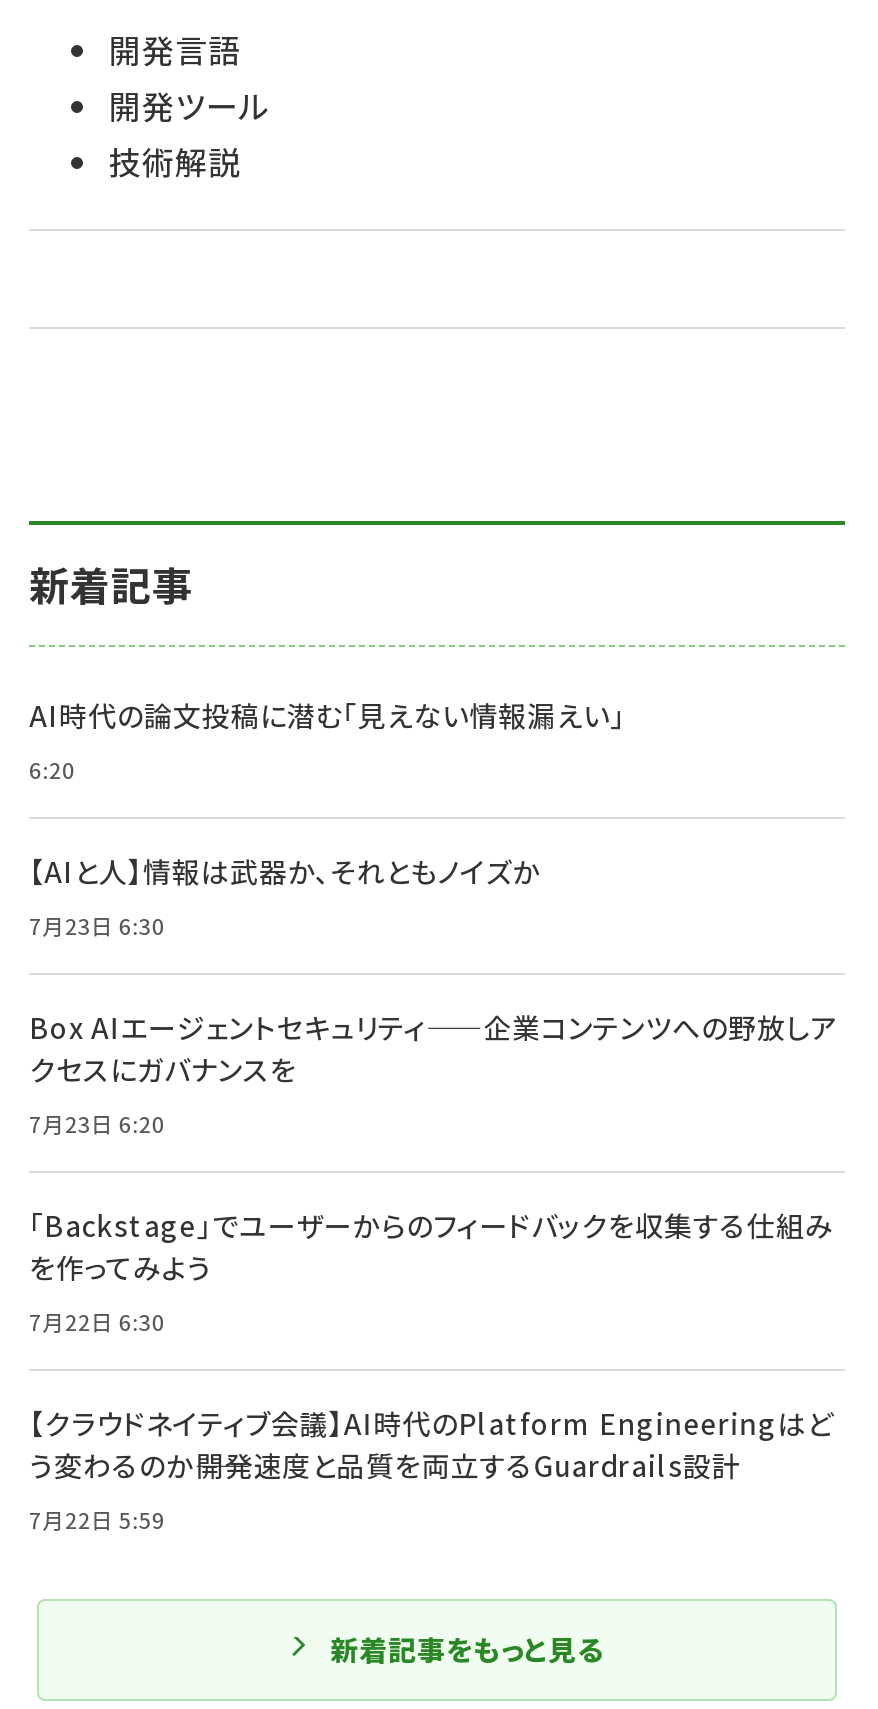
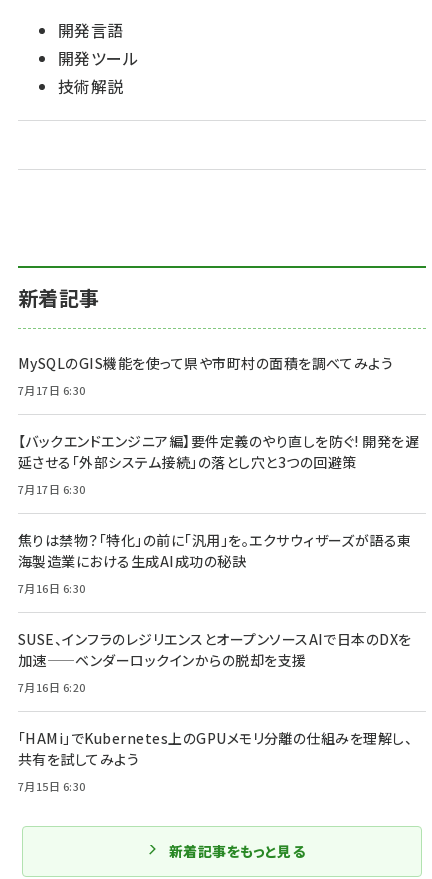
- AI時代の論文投稿に潜む「見えない情報漏えい」
- 6:20
+ MySQLのGIS機能を使って県や市町村の面積を調べてみよう
+ 7月17日 6:30

- 【AIと人】情報は武器か、それともノイズか
- 7月23日 6:30
+ 【バックエンドエンジニア編】要件定義のやり直しを防ぐ! 開発を遅
+ 延させる「外部システム接続」の落とし穴と3つの回避策
+ 7月17日 6:30

- Box AIエージェントセキュリティ——企業コンテンツへの野放しア
- クセスにガバナンスを
- 7月23日 6:20
+ 焦りは禁物？「特化」の前に「汎用」を。エクサウィザーズが語る東
+ 海製造業における生成AI成功の秘訣
+ 7月16日 6:30

- 「Backstage」でユーザーからのフィードバックを収集する仕組み
- を作ってみよう
- 7月22日 6:30
+ SUSE、インフラのレジリエンスとオープンソースAIで日本のDXを
+ 加速——ベンダーロックインからの脱却を支援
+ 7月16日 6:20

- 【クラウドネイティブ会議】AI時代のPlatform Engineeringはど
- う変わるのか――開発速度と品質を両立するGuardrails設計
- 7月22日 5:59
+ 「HAMi」でKubernetes上のGPUメモリ分離の仕組みを理解し、
+ 共有を試してみよう
+ 7月15日 6:30
